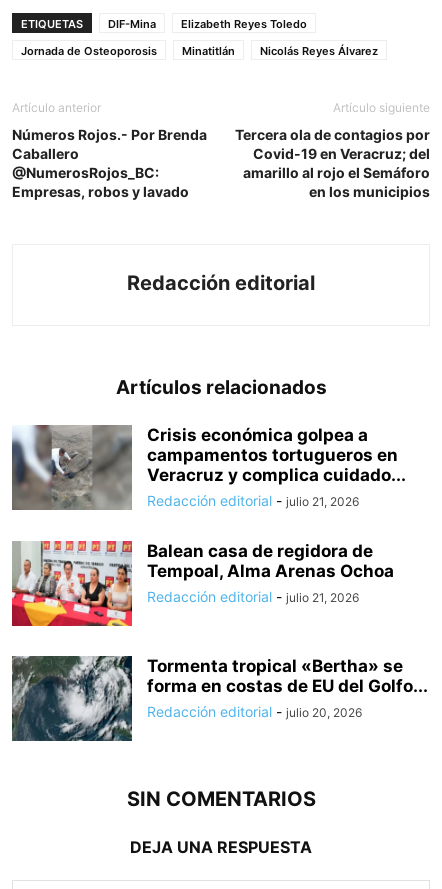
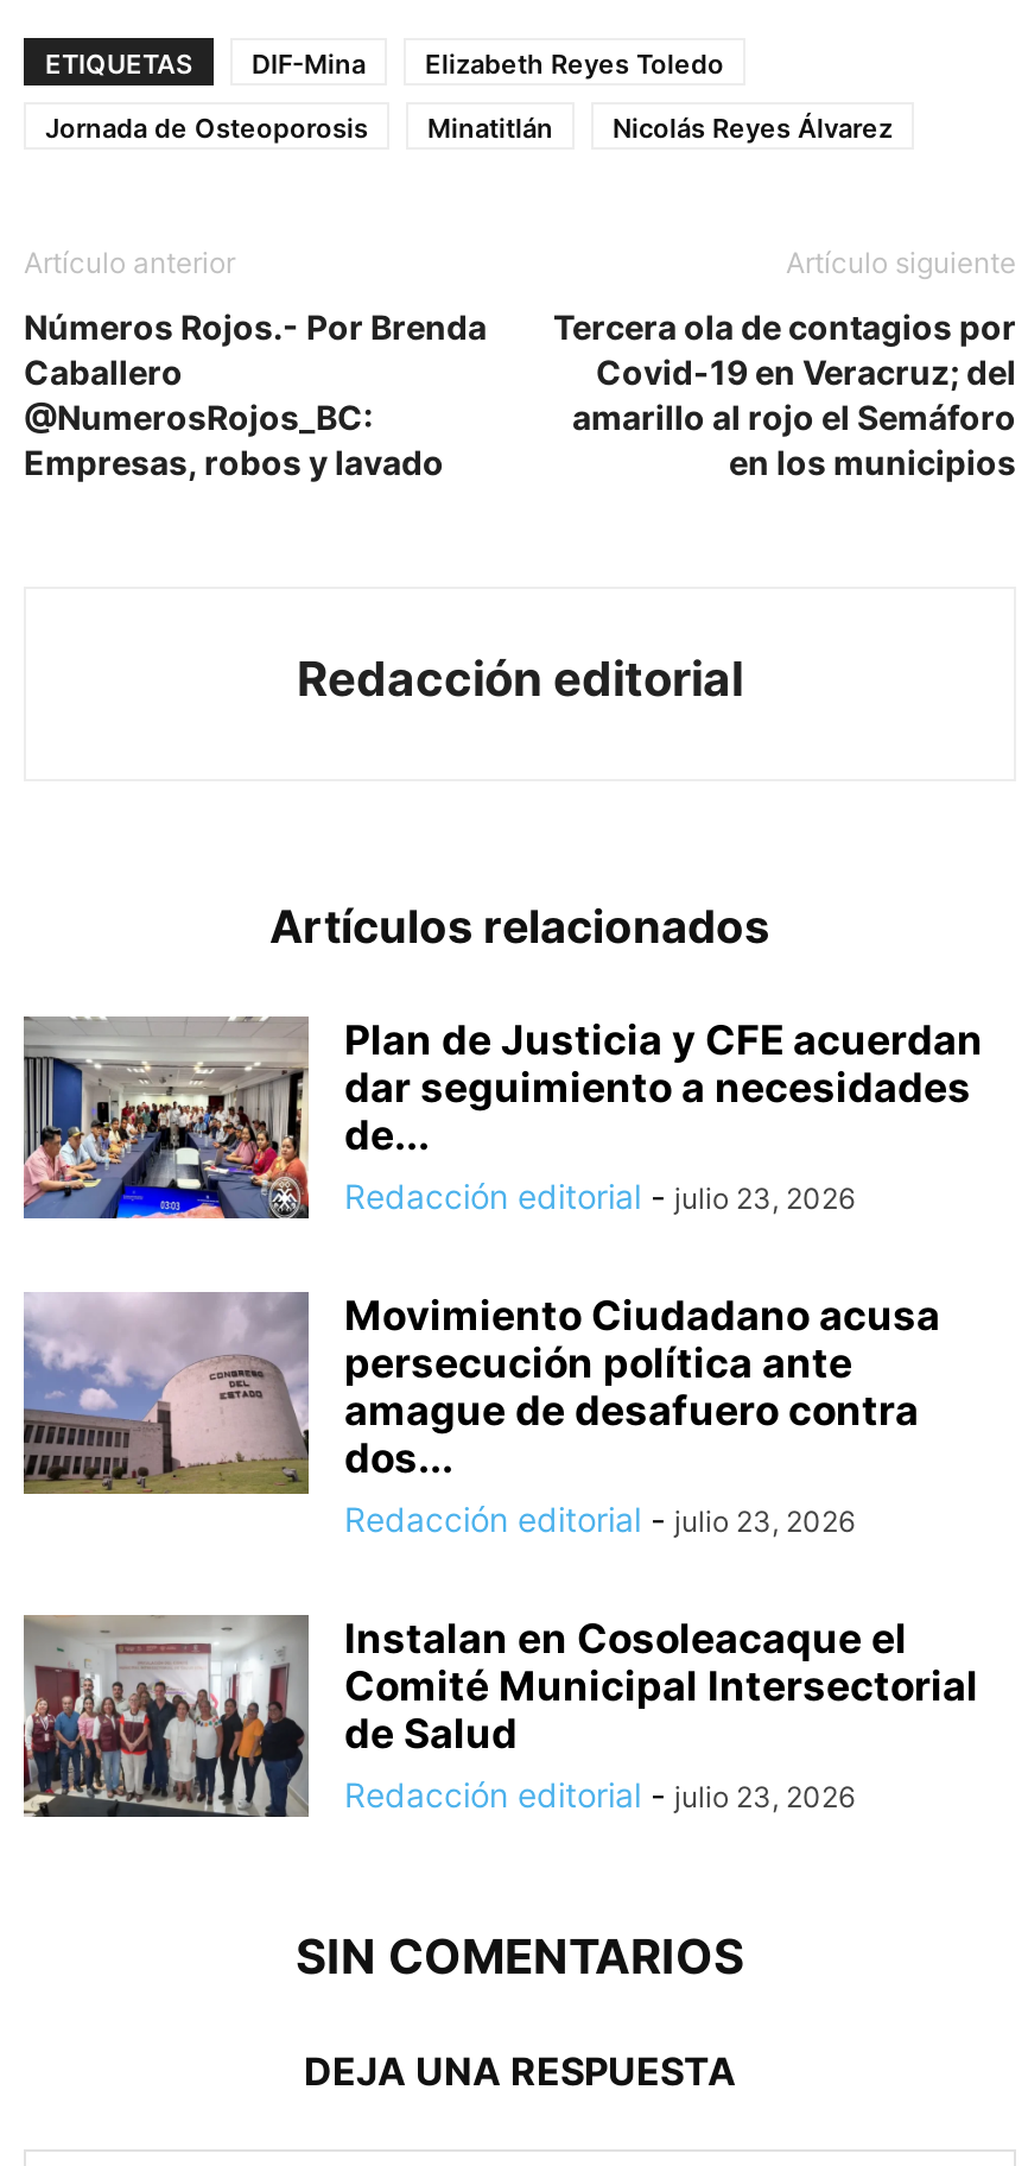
- [image]
- Crisis económica golpea a
- campamentos tortugueros en
- Veracruz y complica cuidado...
- Redacción editorial - julio 21, 2026
+ [image]
+ Plan de Justicia y CFE acuerdan
+ dar seguimiento a necesidades
+ de...
+ Redacción editorial - julio 23, 2026

- [image]
- Balean casa de regidora de
- Tempoal, Alma Arenas Ochoa
- Redacción editorial - julio 21, 2026
+ [image]
+ Movimiento Ciudadano acusa
+ persecución política ante
+ amague de desafuero contra
+ dos...
+ Redacción editorial - julio 23, 2026

- [image]
- Tormenta tropical «Bertha» se
- forma en costas de EU del Golfo...
- Redacción editorial - julio 20, 2026
+ [image]
+ Instalan en Cosoleacaque el
+ Comité Municipal Intersectorial
+ de Salud
+ Redacción editorial - julio 23, 2026
